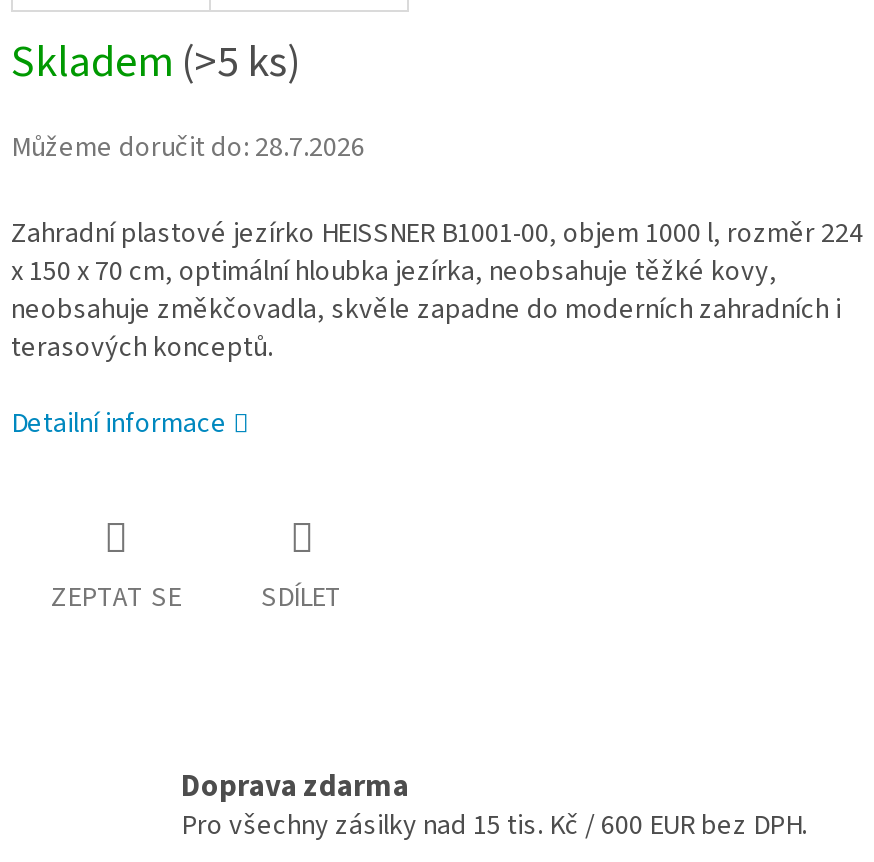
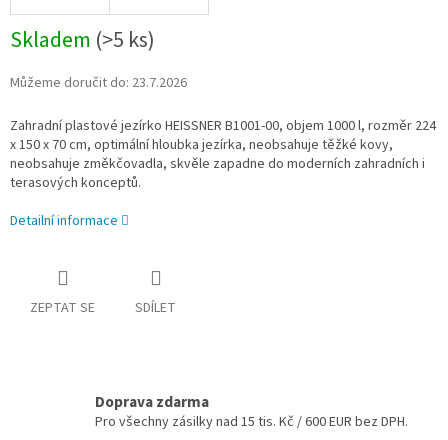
- Můžeme doručit do: 28.7.2026
+ Můžeme doručit do: 23.7.2026
